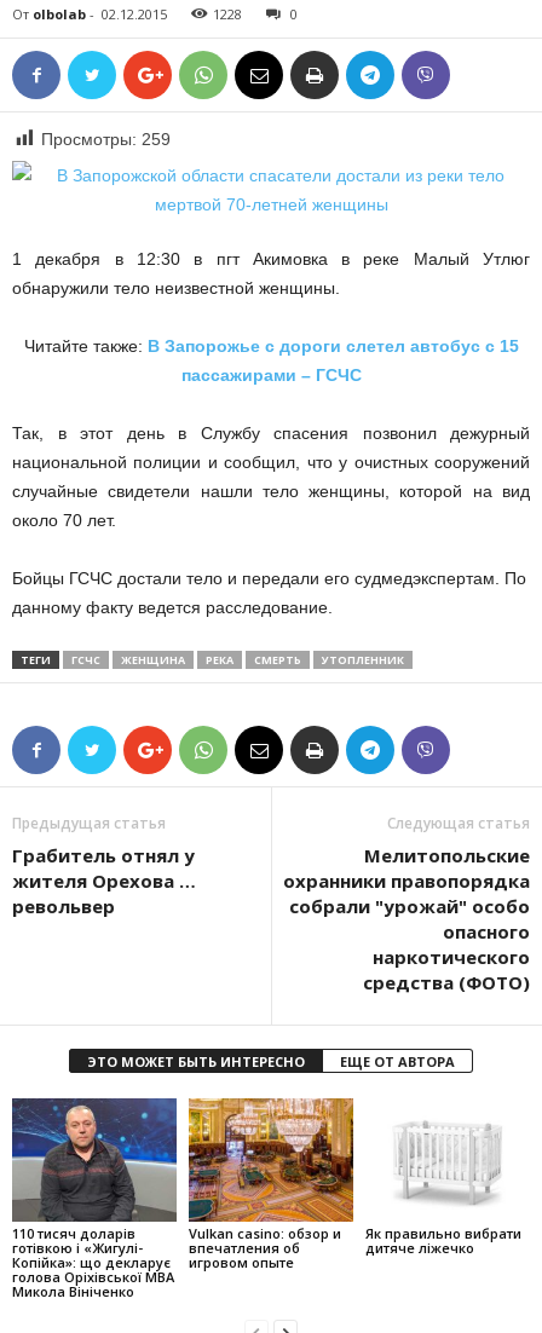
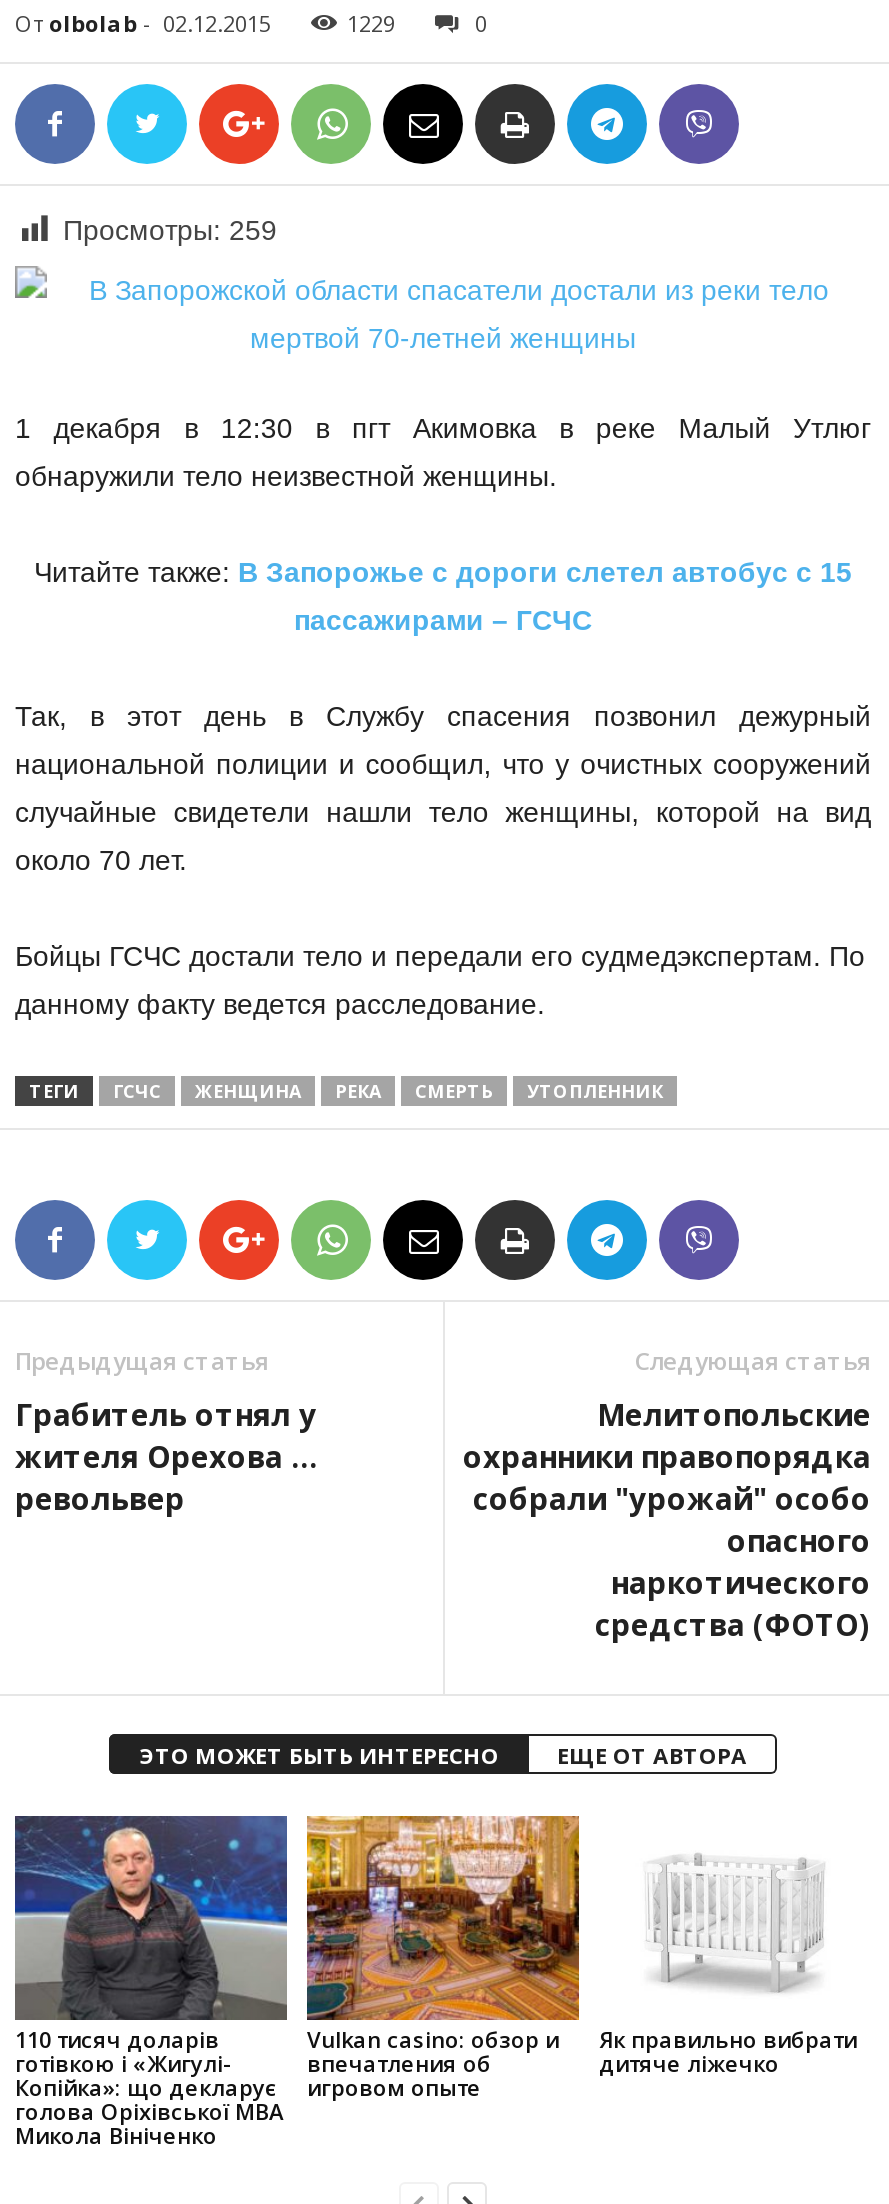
- 1228
+ 1229
